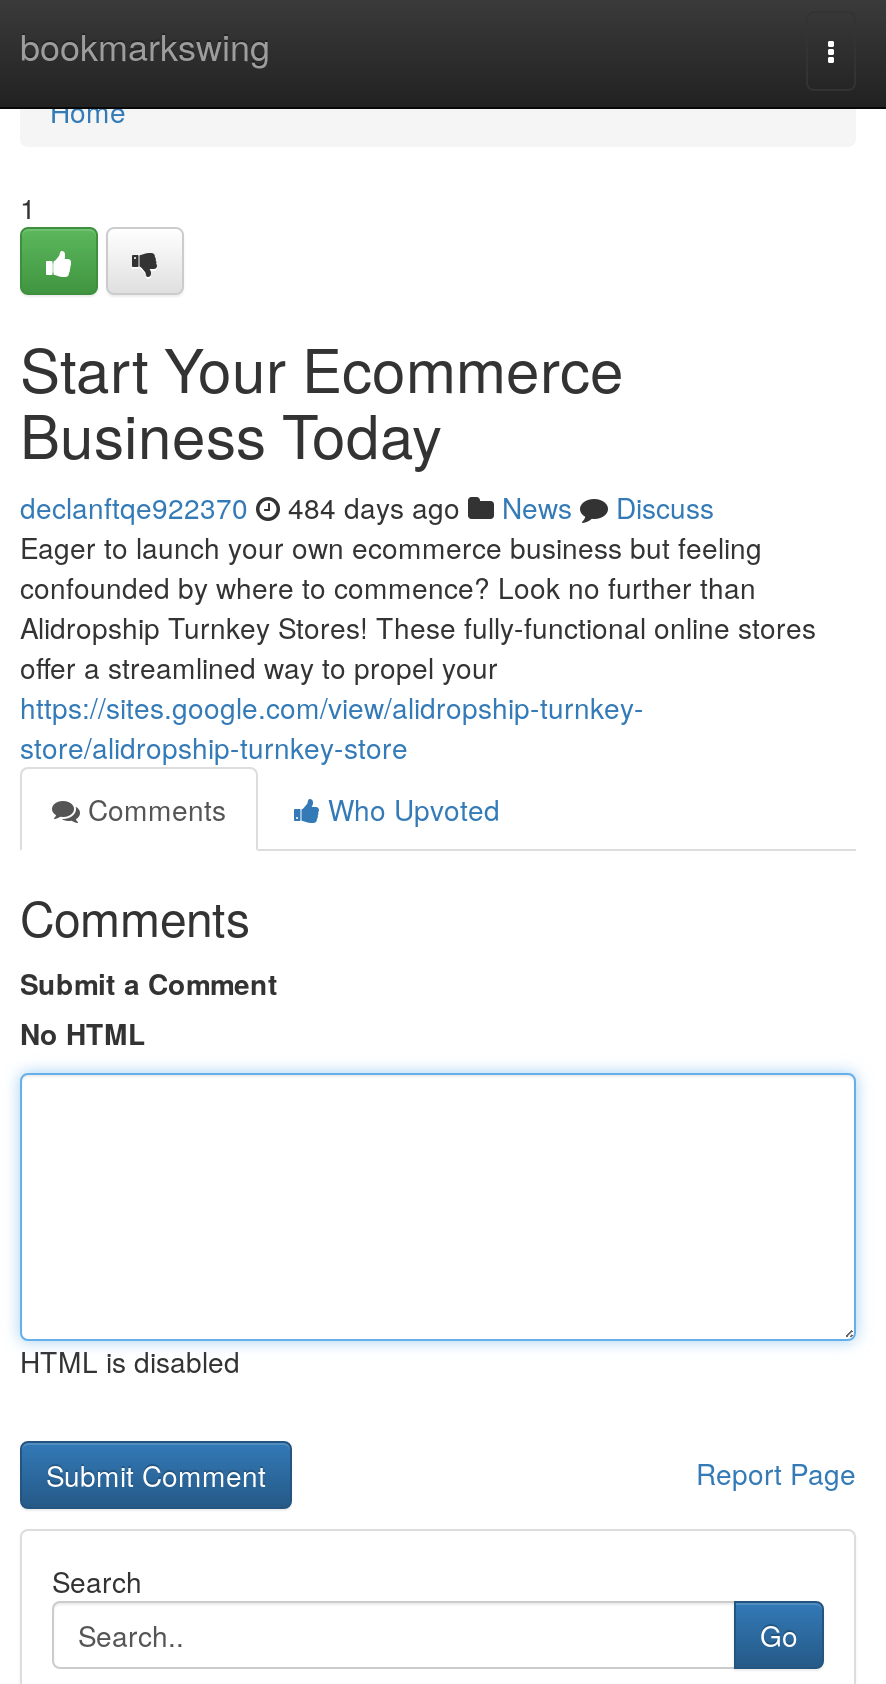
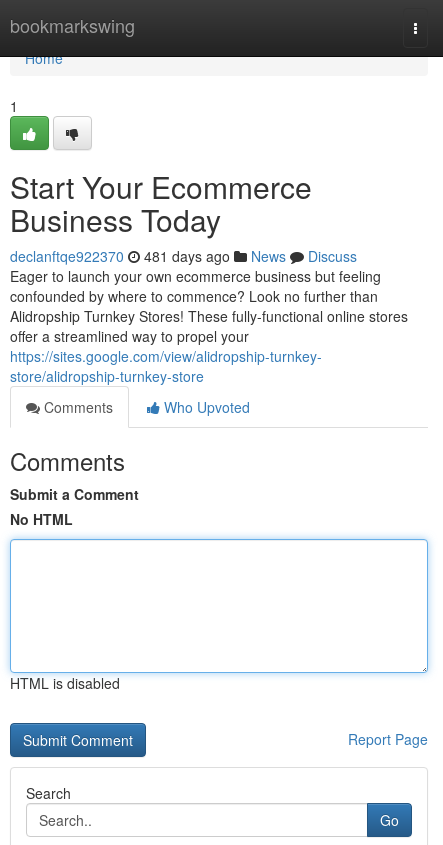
- declanftqe922370 484 days ago News Discuss
+ declanftqe922370 481 days ago News Discuss
